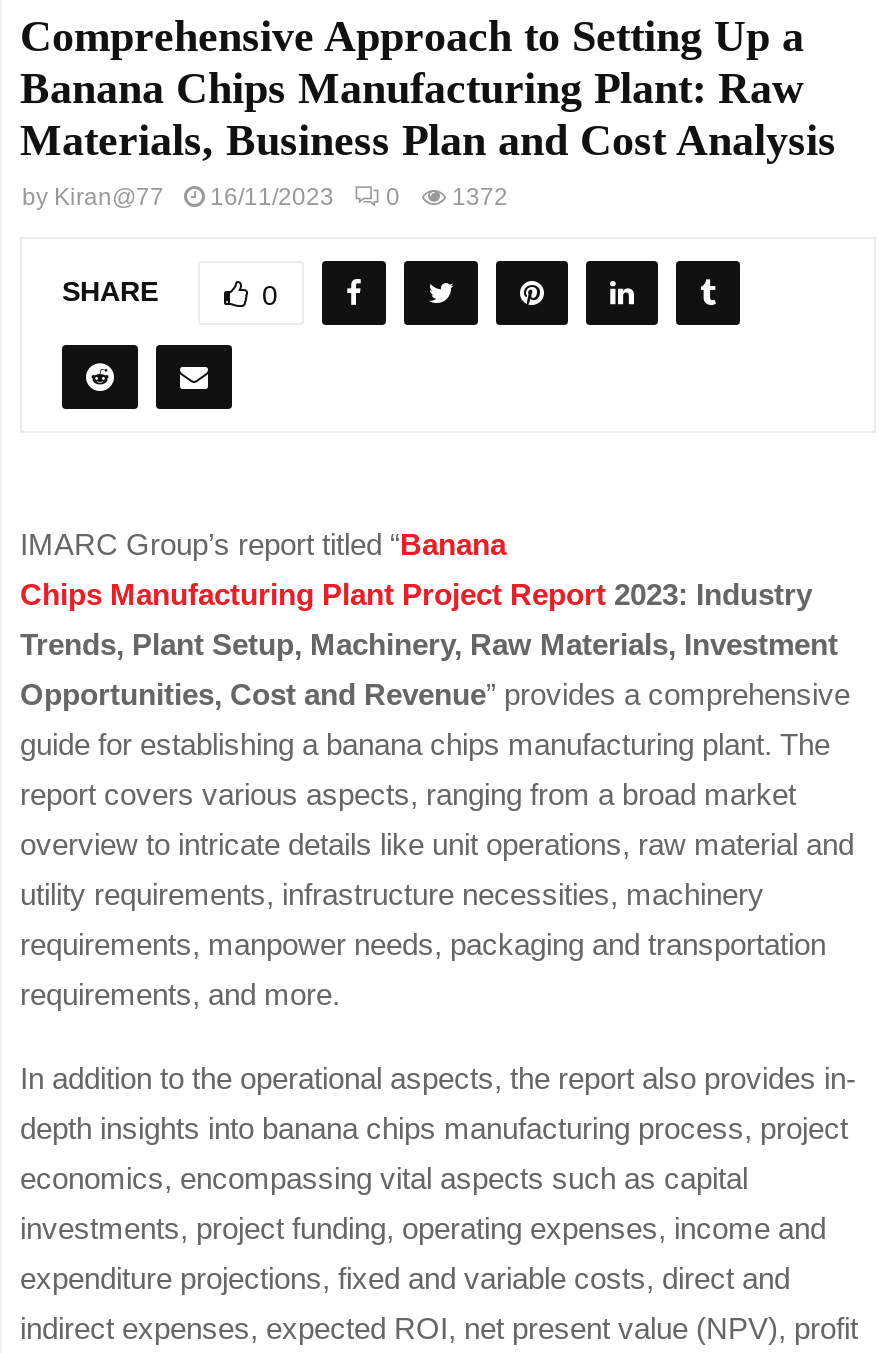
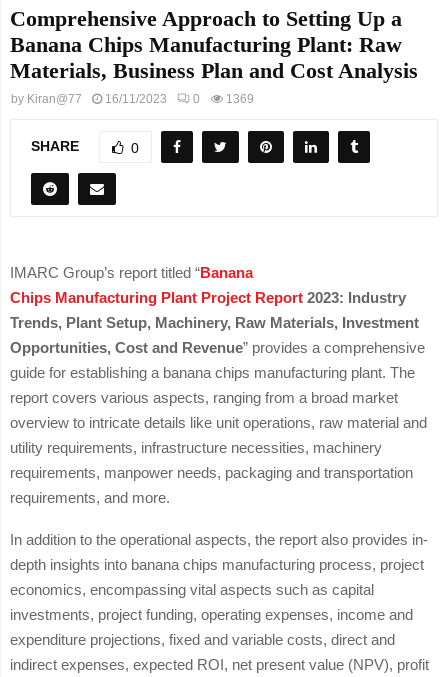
- by Kiran@77 16/11/2023 0 1372
+ by Kiran@77 16/11/2023 0 1369
